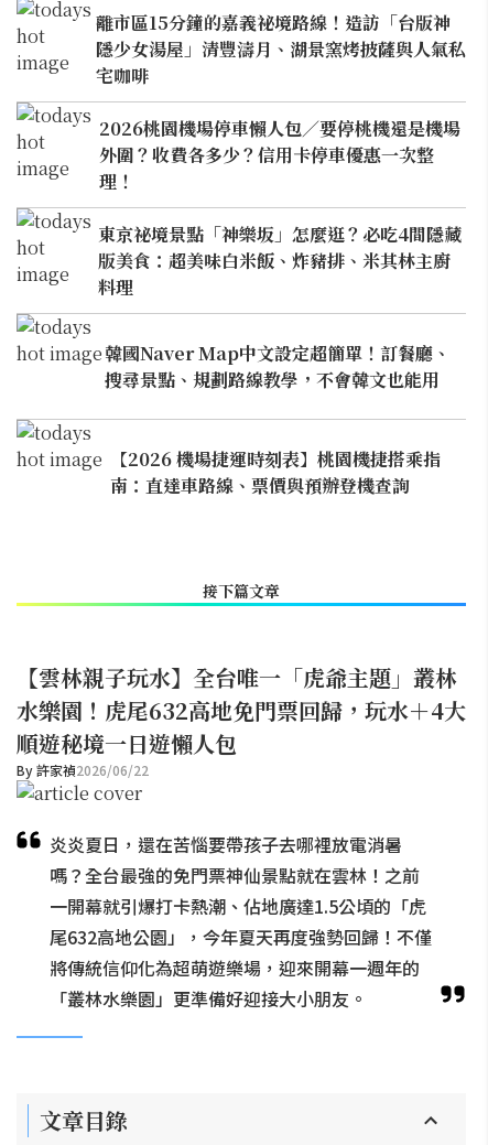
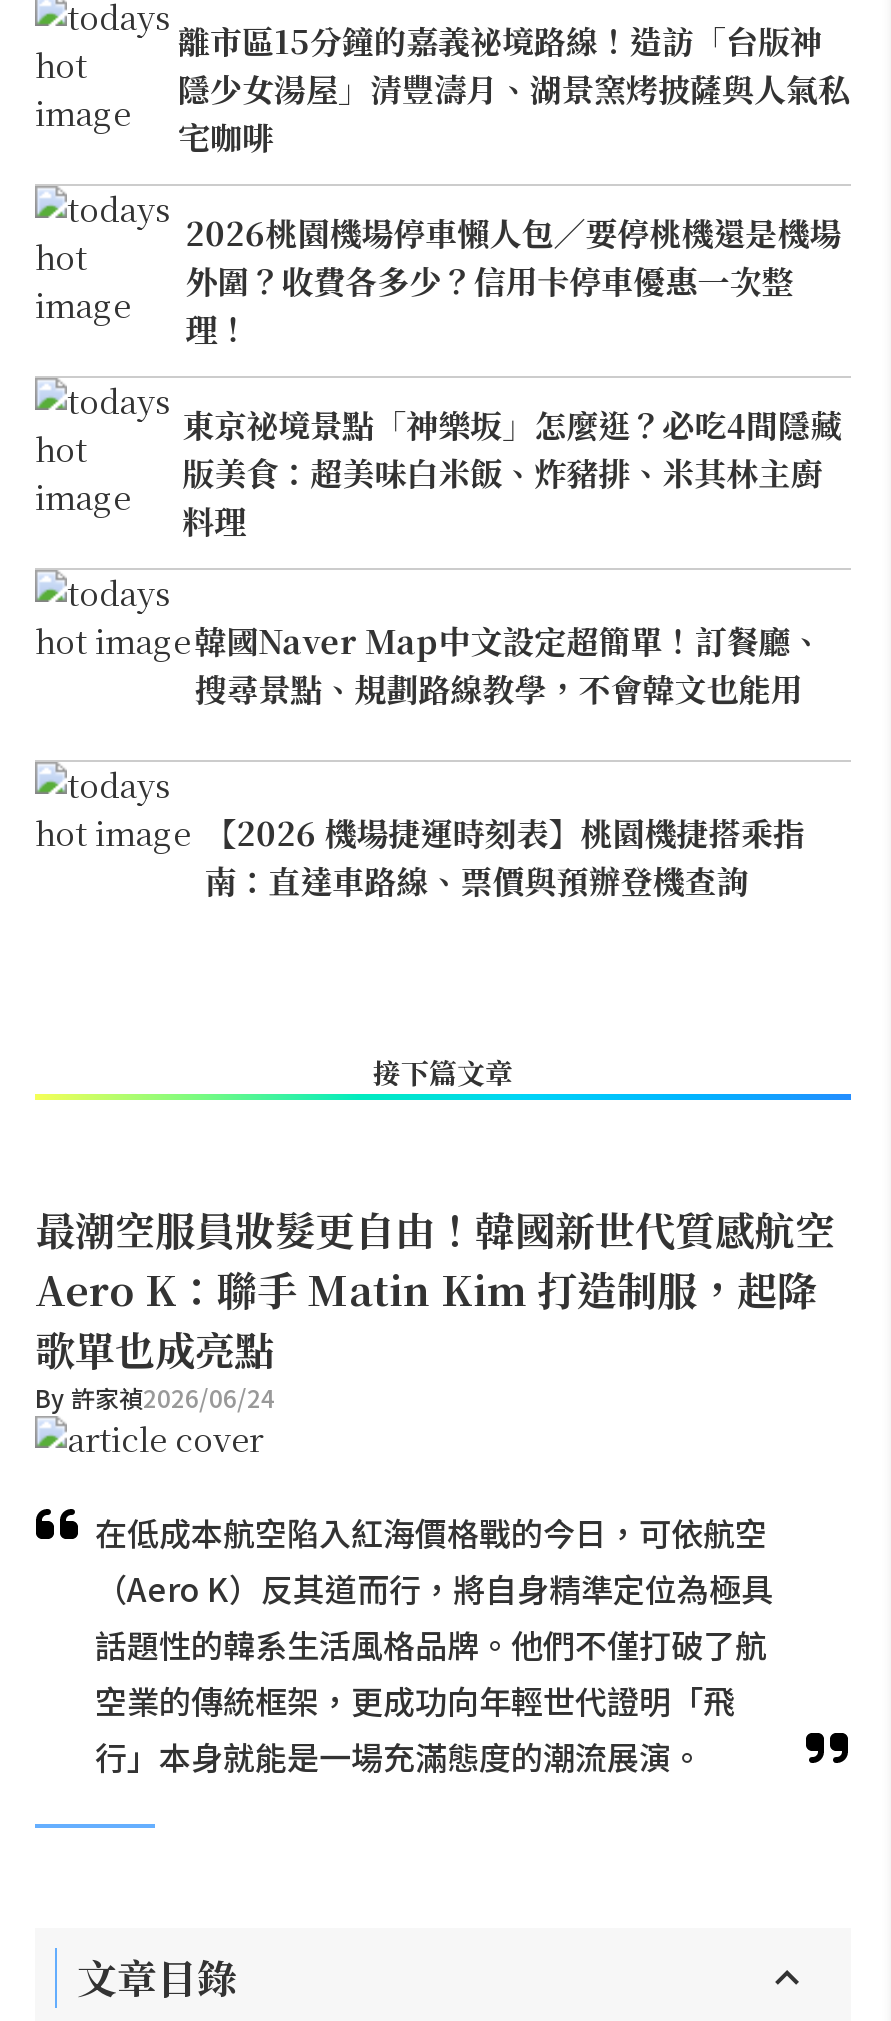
- 【雲林親子玩水】全台唯一「虎爺主題」叢林
- 水樂園！虎尾632高地免門票回歸，玩水＋4大
- 順遊秘境一日遊懶人包
- By 許家禎2026/06/22
+ 最潮空服員妝髮更自由！韓國新世代質感航空
+ Aero K：聯手 Matin Kim 打造制服，起降
+ 歌單也成亮點
+ By 許家禎2026/06/24

- 炎炎夏日，還在苦惱要帶孩子去哪裡放電消暑
- 嗎？全台最強的免門票神仙景點就在雲林！之前
- 一開幕就引爆打卡熱潮、佔地廣達1.5公頃的「虎
- 尾632高地公園」，今年夏天再度強勢回歸！不僅
- 將傳統信仰化為超萌遊樂場，迎來開幕一週年的
- 「叢林水樂園」更準備好迎接大小朋友。
+ 在低成本航空陷入紅海價格戰的今日，可依航空
+ （Aero K）反其道而行，將自身精準定位為極具
+ 話題性的韓系生活風格品牌。他們不僅打破了航
+ 空業的傳統框架，更成功向年輕世代證明「飛
+ 行」本身就能是一場充滿態度的潮流展演。
